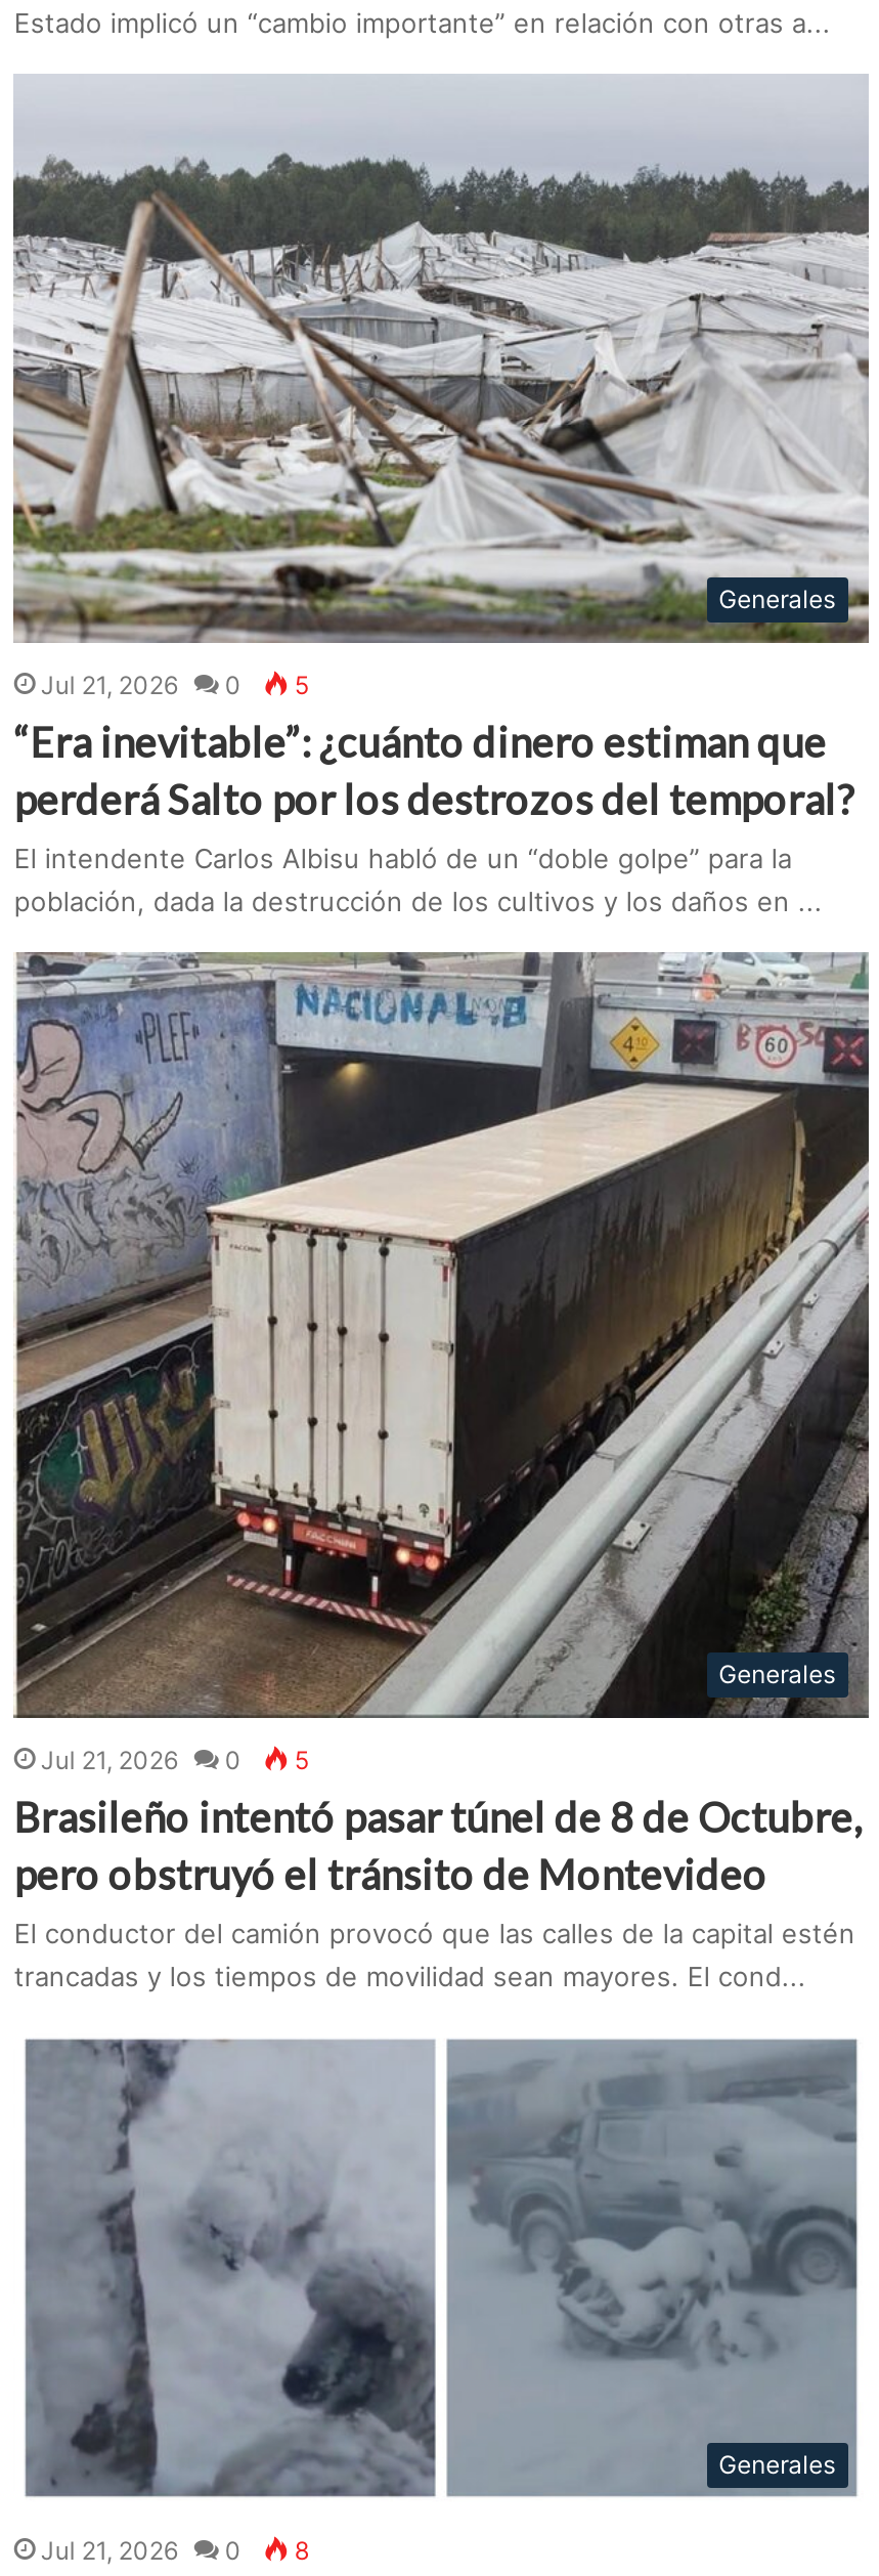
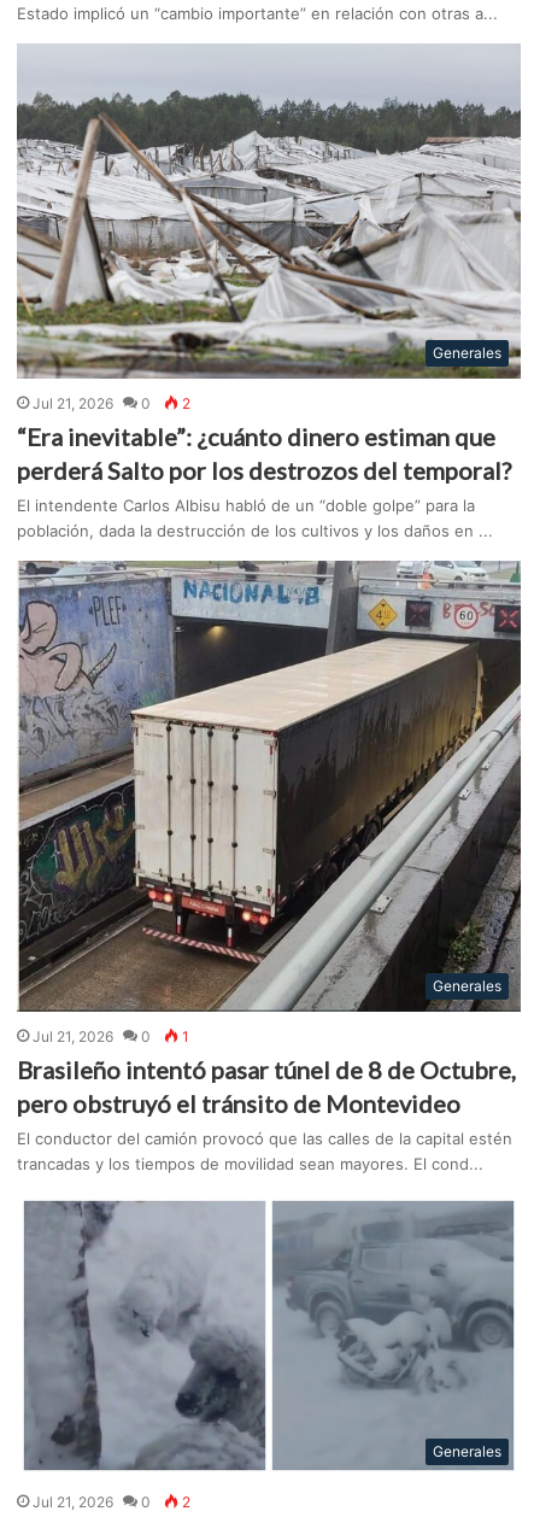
- Jul 21, 2026 0 5
+ Jul 21, 2026 0 2

- Jul 21, 2026 0 5
+ Jul 21, 2026 0 1

- Jul 21, 2026 0 8
+ Jul 21, 2026 0 2
